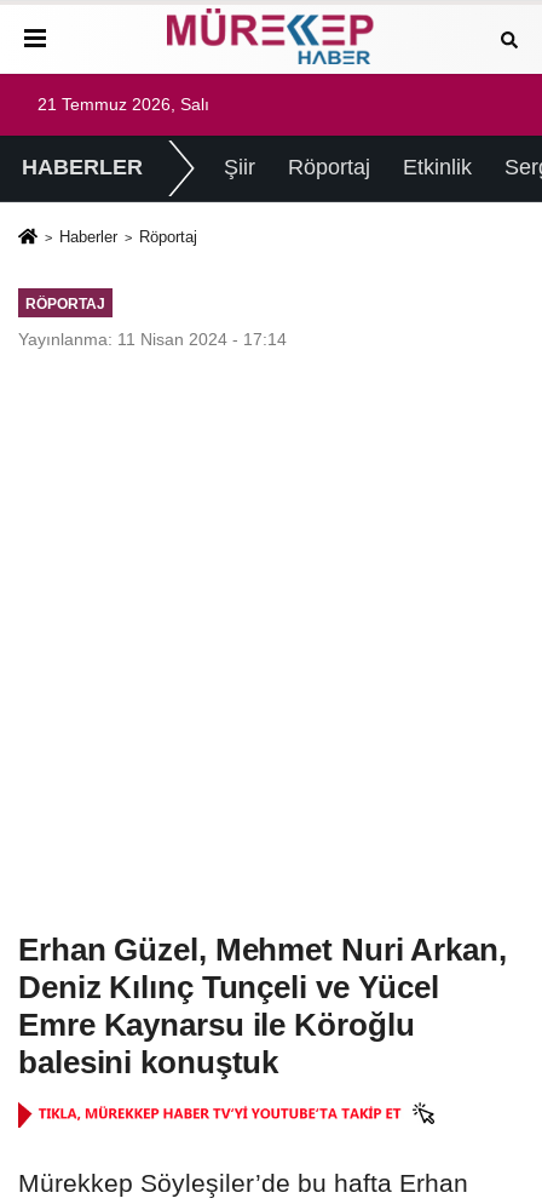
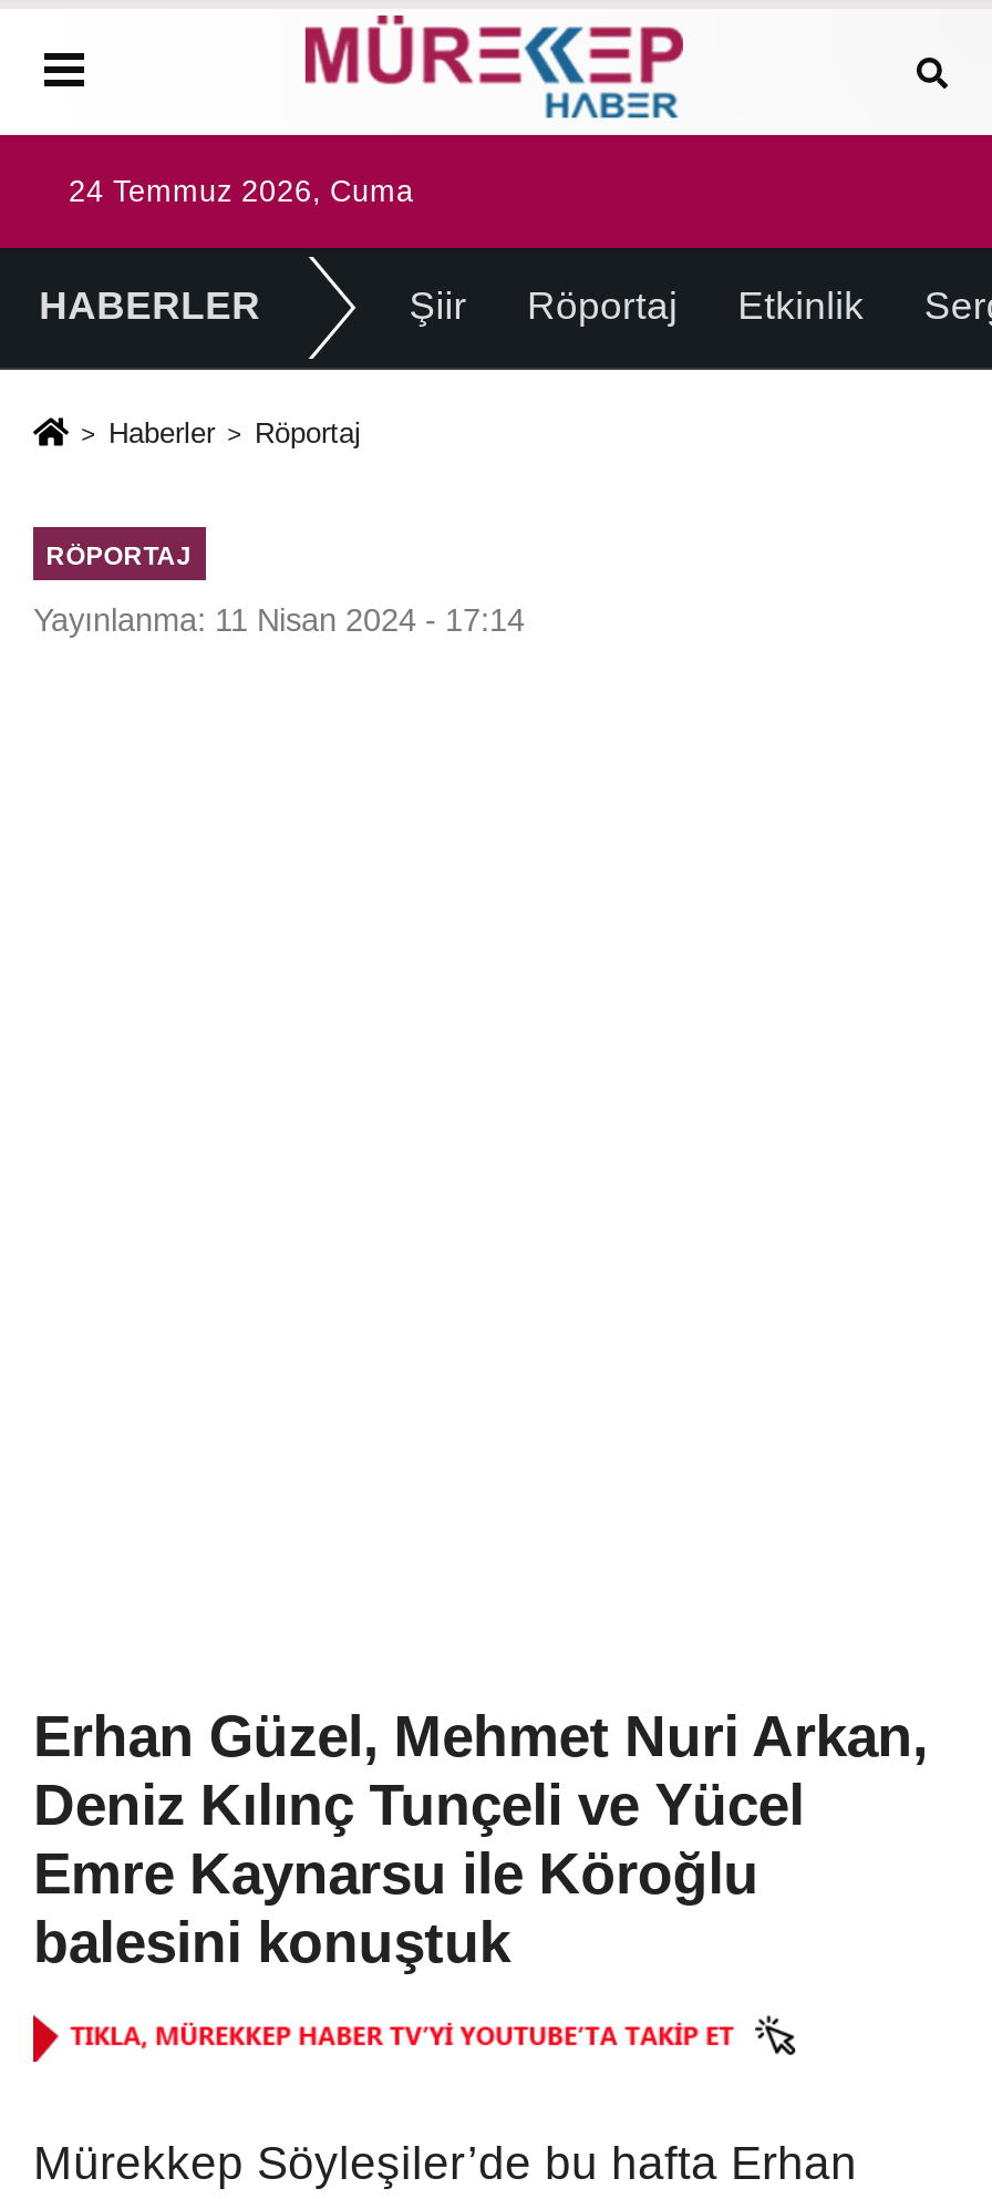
- 21 Temmuz 2026, Salı
+ 24 Temmuz 2026, Cuma
